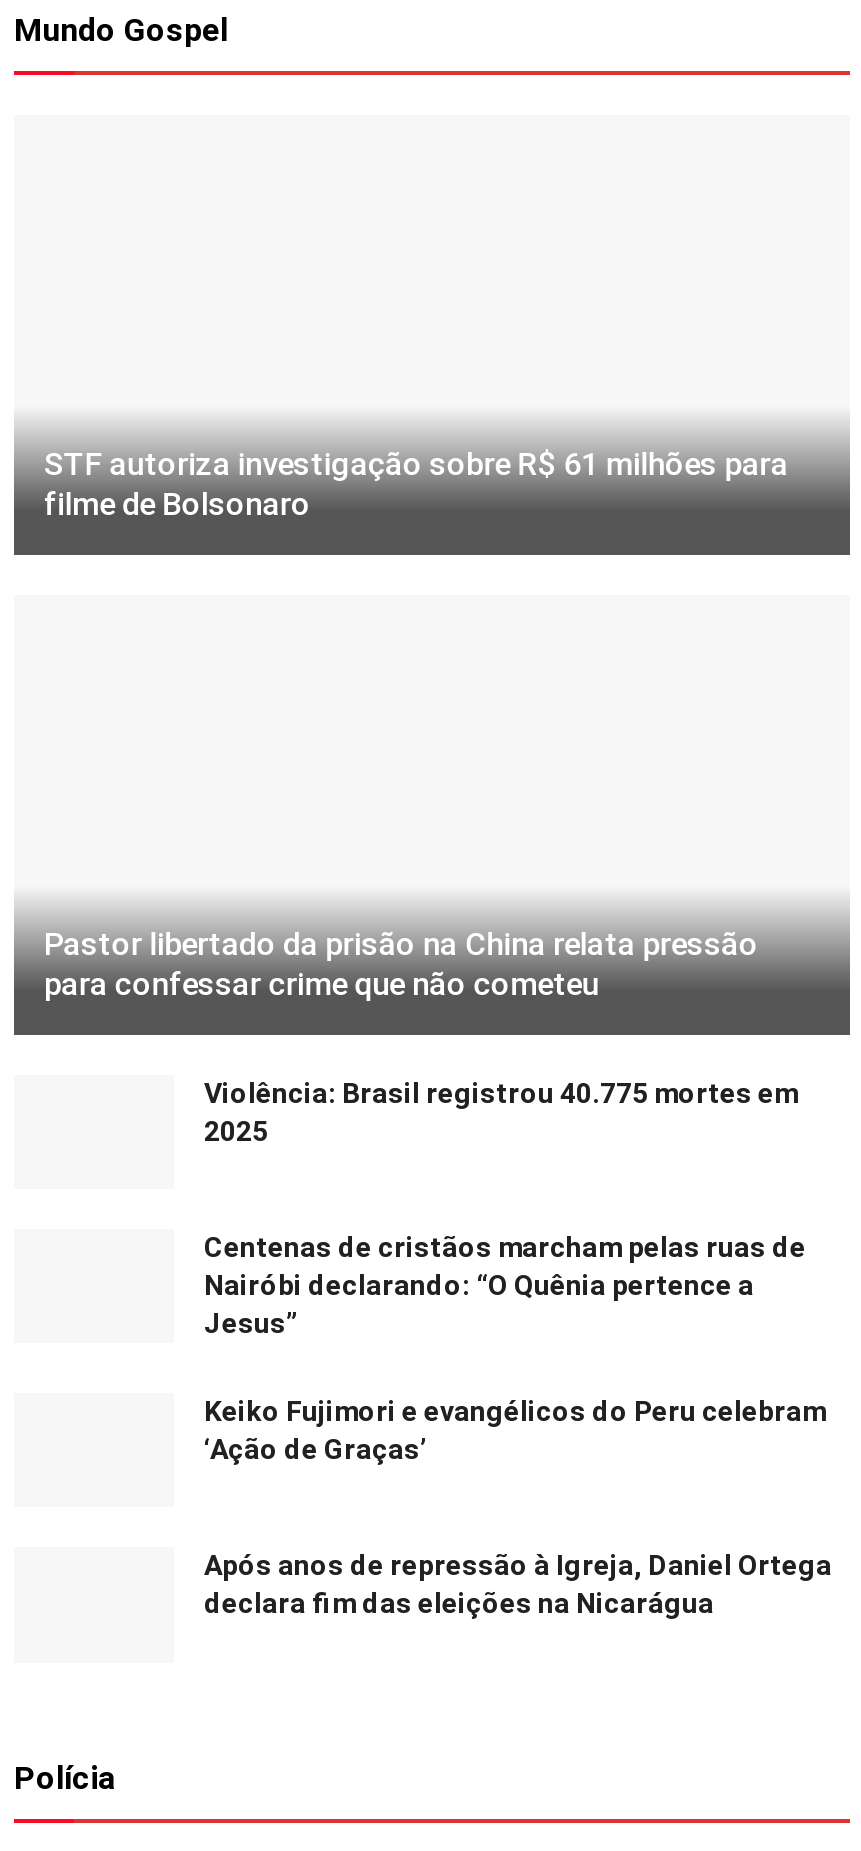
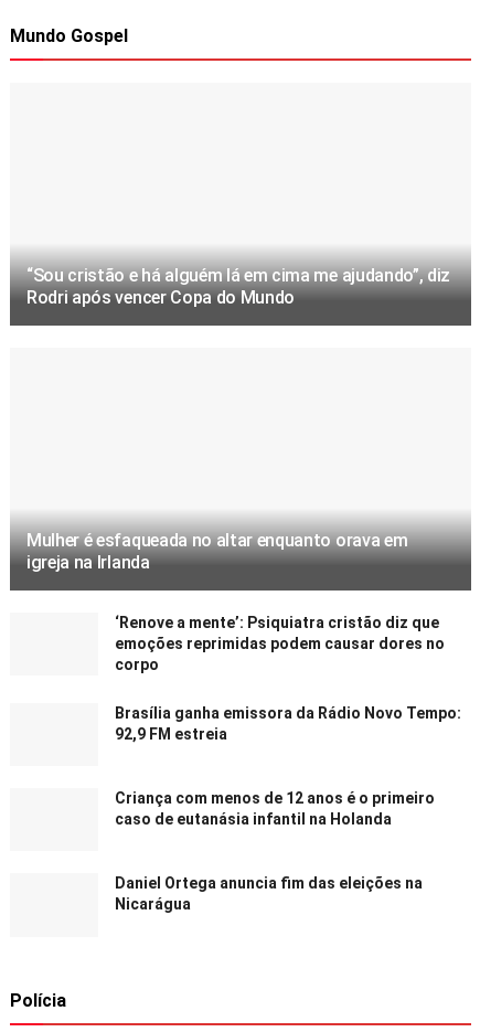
- STF autoriza investigação sobre R$ 61 milhões para
- filme de Bolsonaro
+ “Sou cristão e há alguém lá em cima me ajudando”, diz
+ Rodri após vencer Copa do Mundo

- Pastor libertado da prisão na China relata pressão
- para confessar crime que não cometeu
+ Mulher é esfaqueada no altar enquanto orava em
+ igreja na Irlanda

- Violência: Brasil registrou 40.775 mortes em
- 2025
+ ‘Renove a mente’: Psiquiatra cristão diz que
+ emoções reprimidas podem causar dores no
+ corpo

- Centenas de cristãos marcham pelas ruas de
- Nairóbi declarando: “O Quênia pertence a
- Jesus”
+ Brasília ganha emissora da Rádio Novo Tempo:
+ 92,9 FM estreia

- Keiko Fujimori e evangélicos do Peru celebram
- ‘Ação de Graças’
+ Criança com menos de 12 anos é o primeiro
+ caso de eutanásia infantil na Holanda

- Após anos de repressão à Igreja, Daniel Ortega
- declara fim das eleições na Nicarágua
+ Daniel Ortega anuncia fim das eleições na
+ Nicarágua
